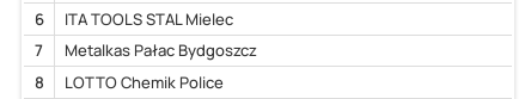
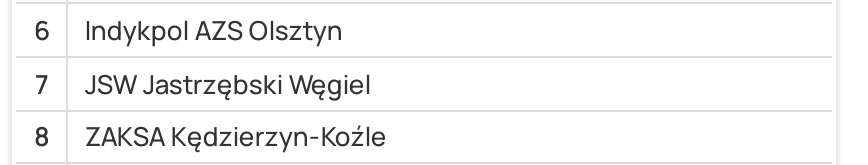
- ITA TOOLS STAL Mielec
+ Indykpol AZS Olsztyn

- Metalkas Pałac Bydgoszcz
+ JSW Jastrzębski Węgiel

- LOTTO Chemik Police
+ ZAKSA Kędzierzyn-Koźle
